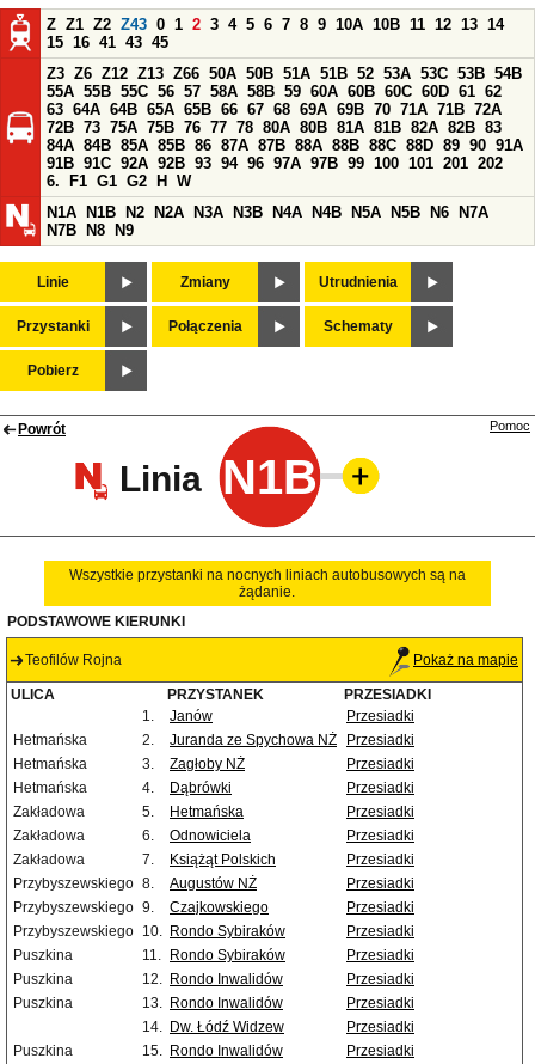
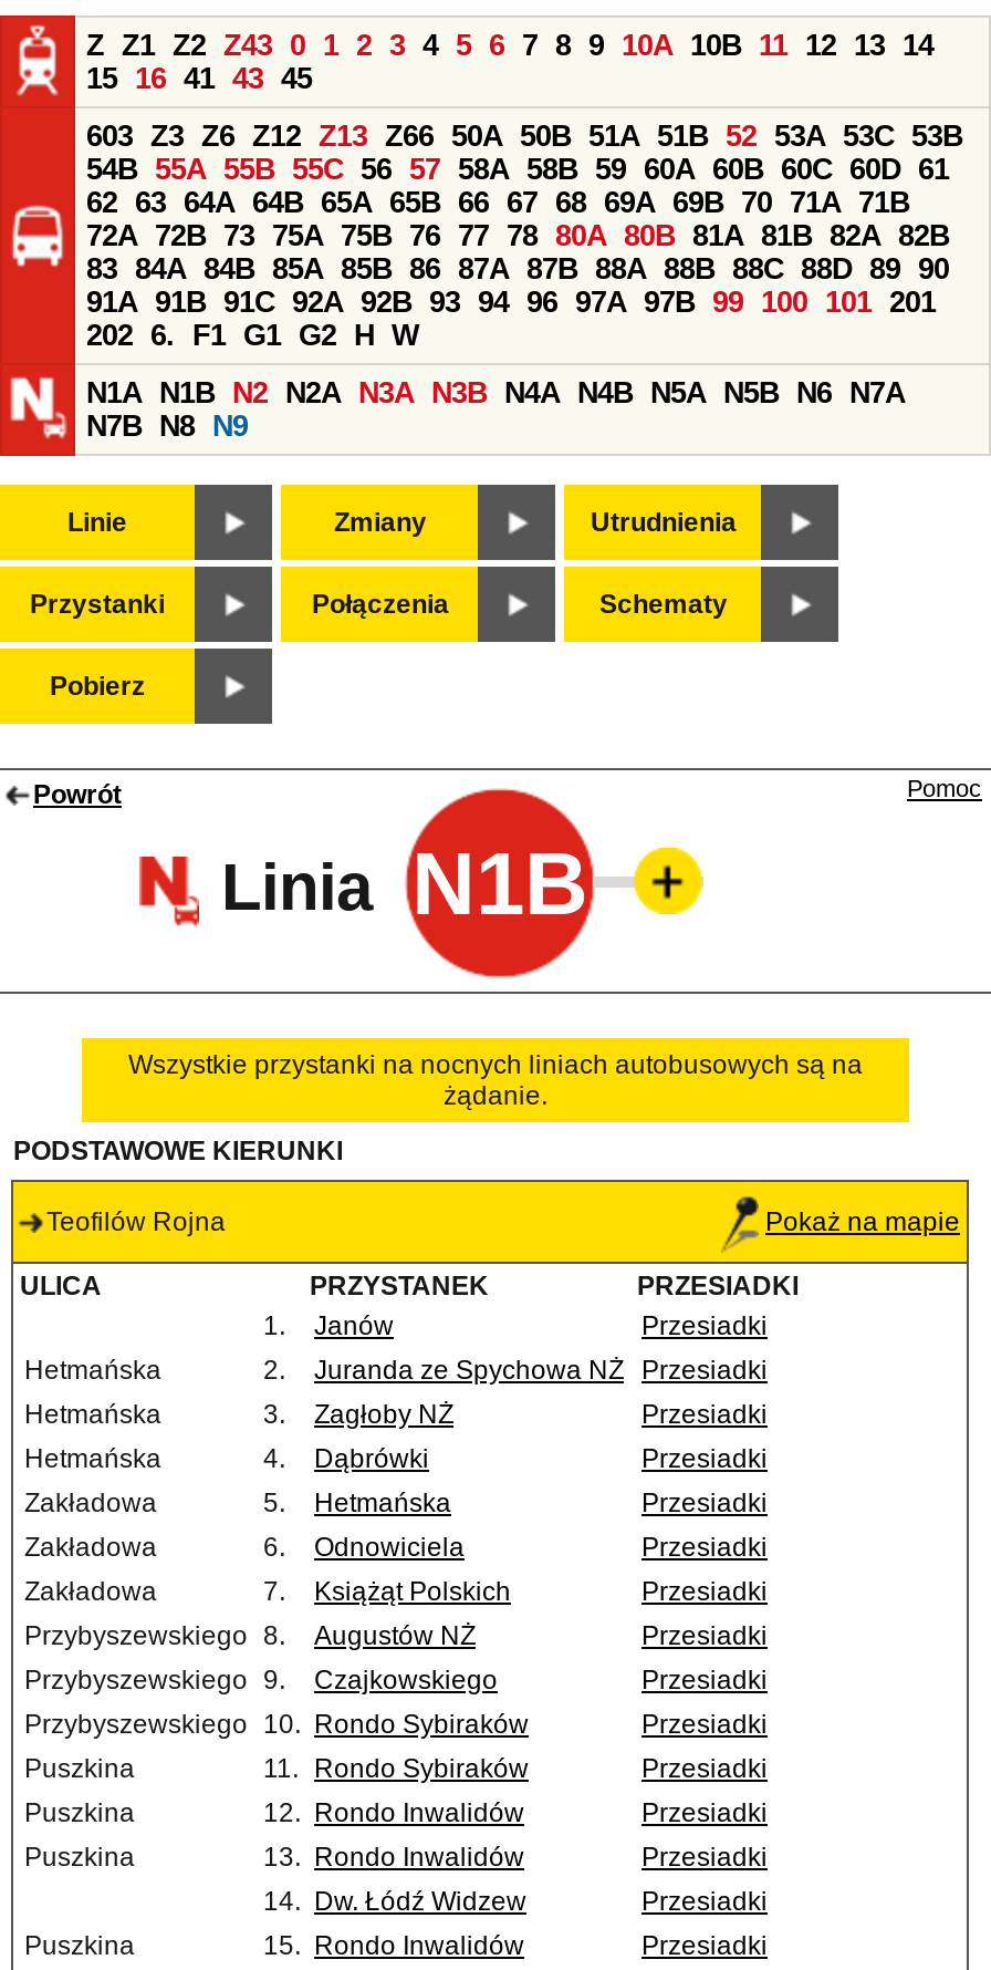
- Z3 Z6 Z12 Z13 Z66 50A 50B 51A 51B 52 53A 53C 53B 54B
- 55A 55B 55C 56 57 58A 58B 59 60A 60B 60C 60D 61 62
- 63 64A 64B 65A 65B 66 67 68 69A 69B 70 71A 71B 72A
- 72B 73 75A 75B 76 77 78 80A 80B 81A 81B 82A 82B 83
- 84A 84B 85A 85B 86 87A 87B 88A 88B 88C 88D 89 90 91A
- 91B 91C 92A 92B 93 94 96 97A 97B 99 100 101 201 202
- 6. F1 G1 G2 H W
+ 603 Z3 Z6 Z12 Z13 Z66 50A 50B 51A 51B 52 53A 53C 53B
+ 54B 55A 55B 55C 56 57 58A 58B 59 60A 60B 60C 60D 61
+ 62 63 64A 64B 65A 65B 66 67 68 69A 69B 70 71A 71B
+ 72A 72B 73 75A 75B 76 77 78 80A 80B 81A 81B 82A 82B
+ 83 84A 84B 85A 85B 86 87A 87B 88A 88B 88C 88D 89 90
+ 91A 91B 91C 92A 92B 93 94 96 97A 97B 99 100 101 201
+ 202 6. F1 G1 G2 H W
